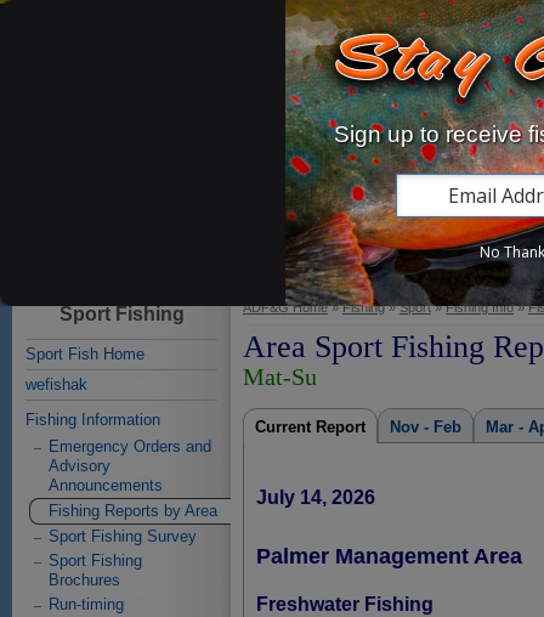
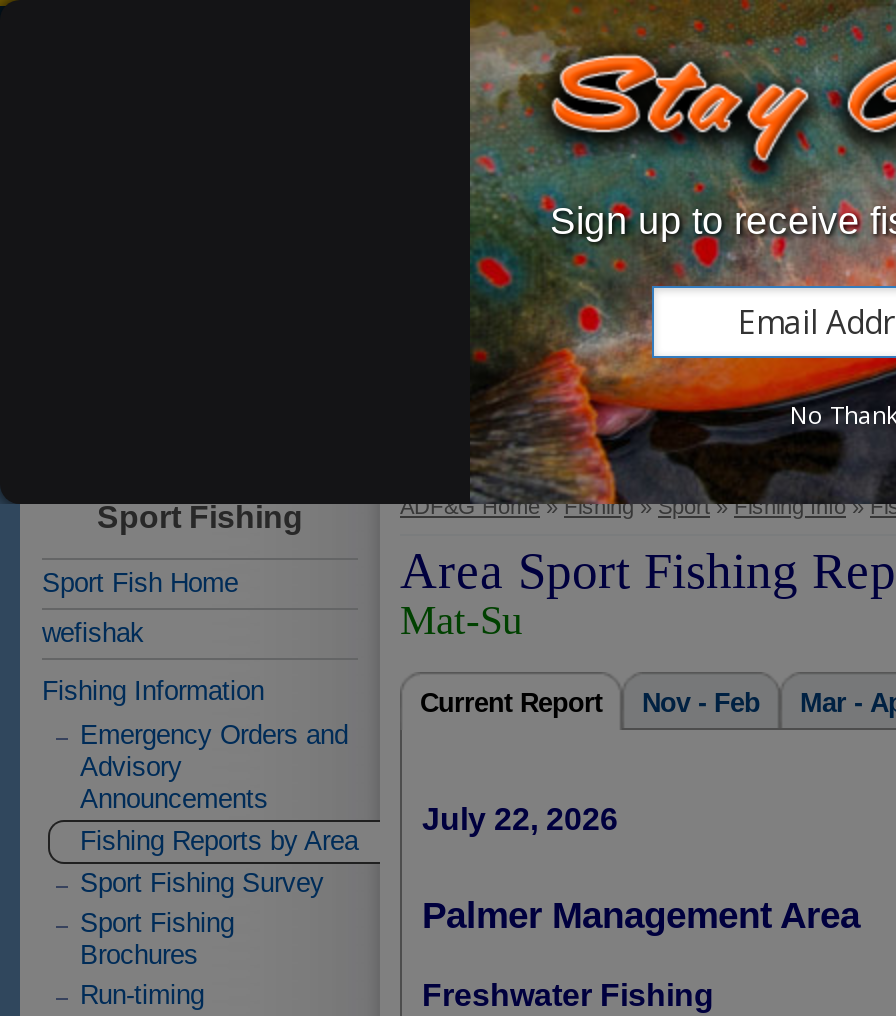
- July 14, 2026
+ July 22, 2026
